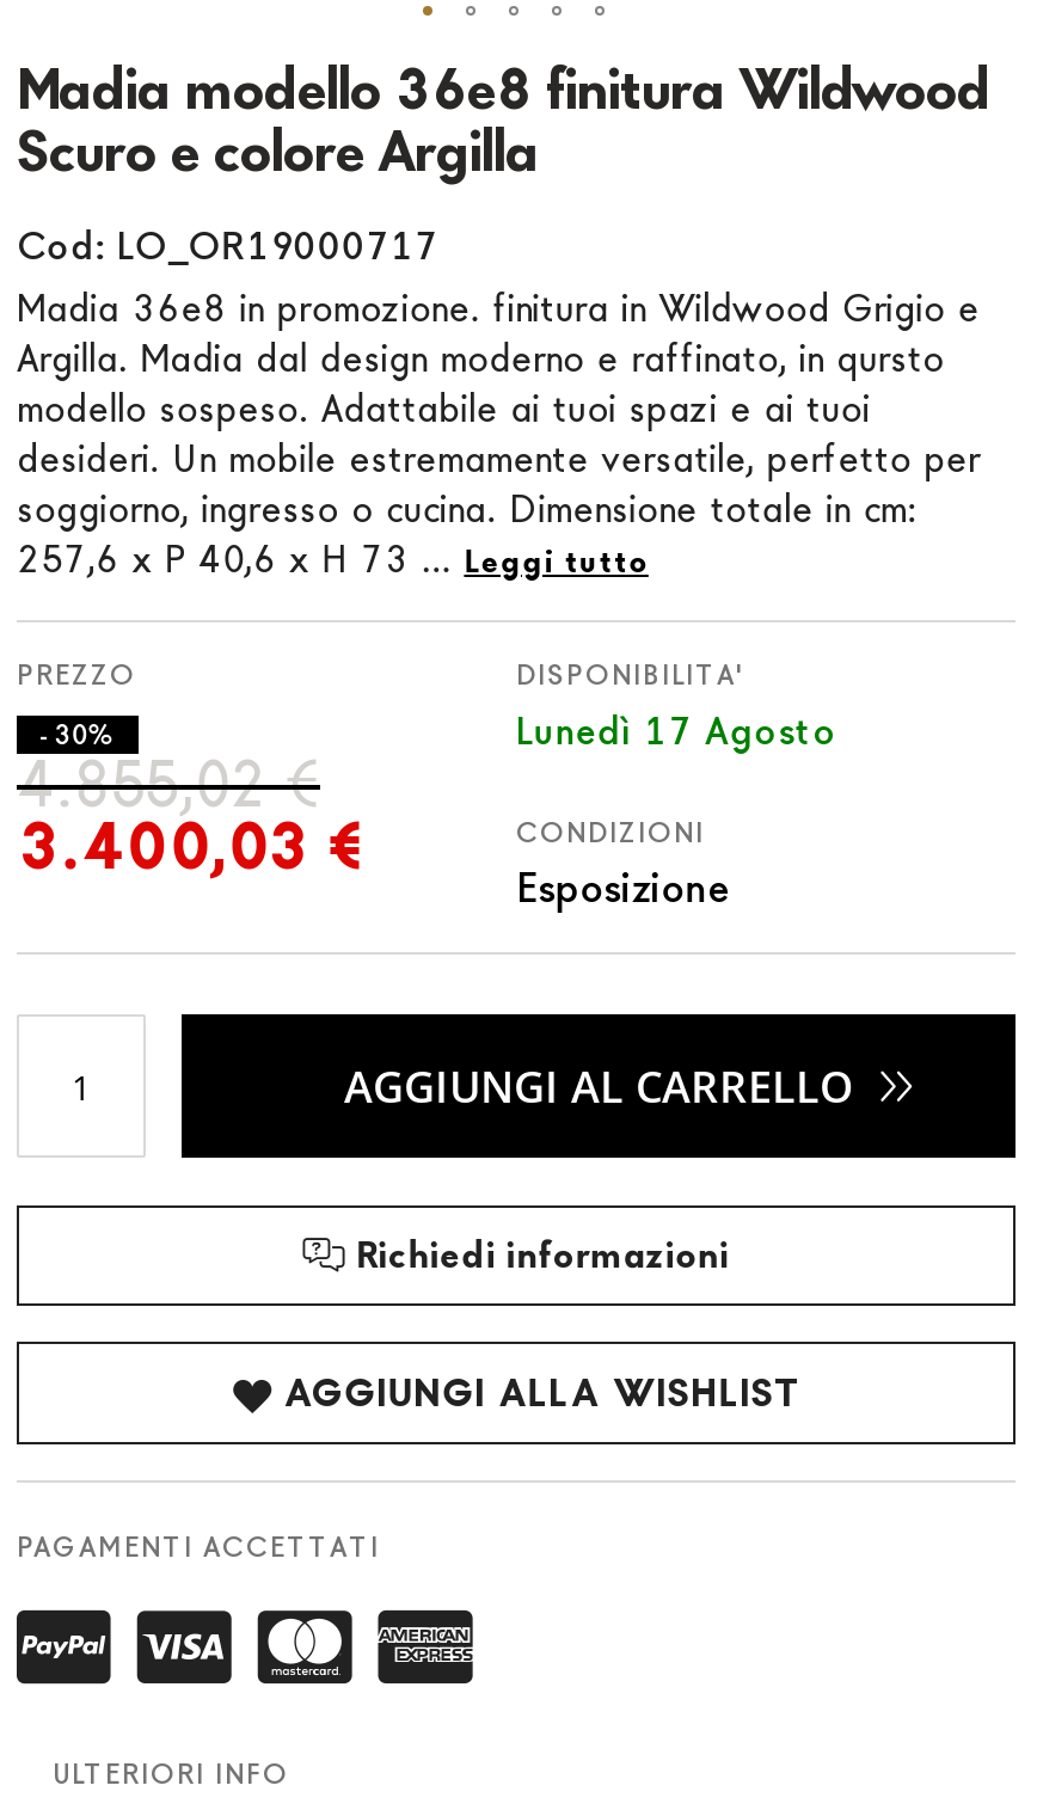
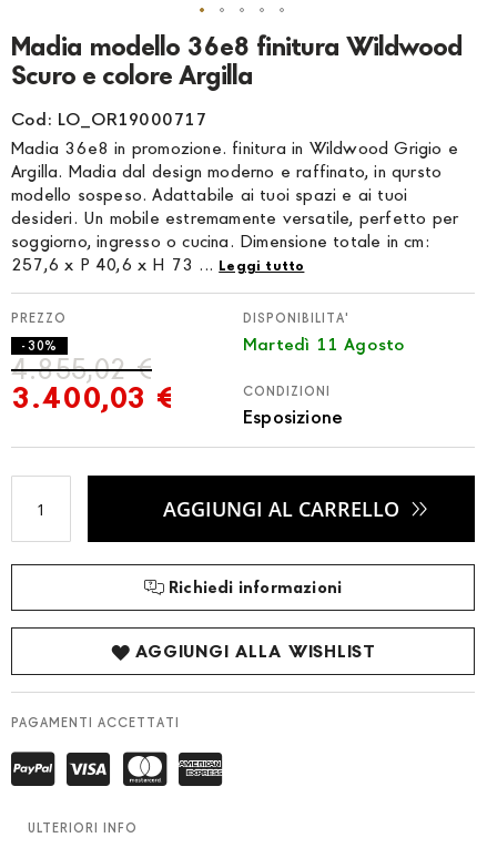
- Lunedì 17 Agosto
+ Martedì 11 Agosto
